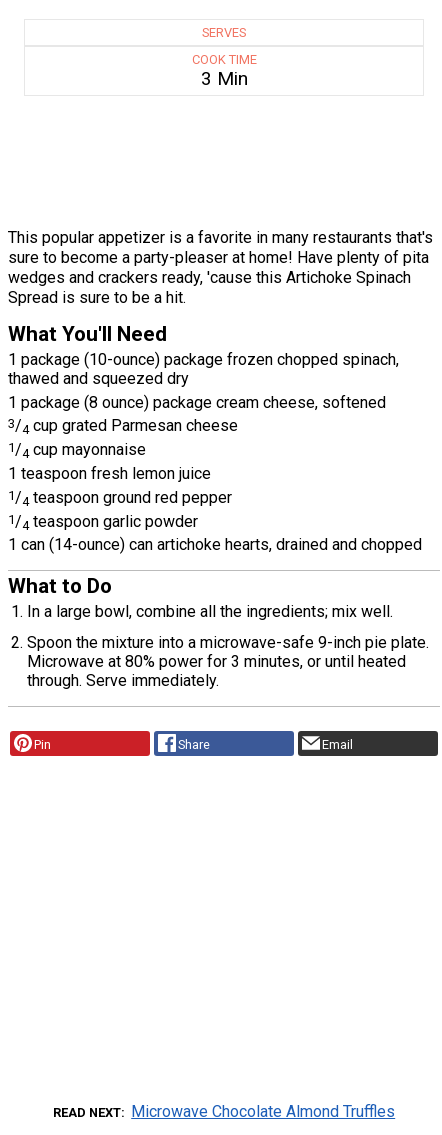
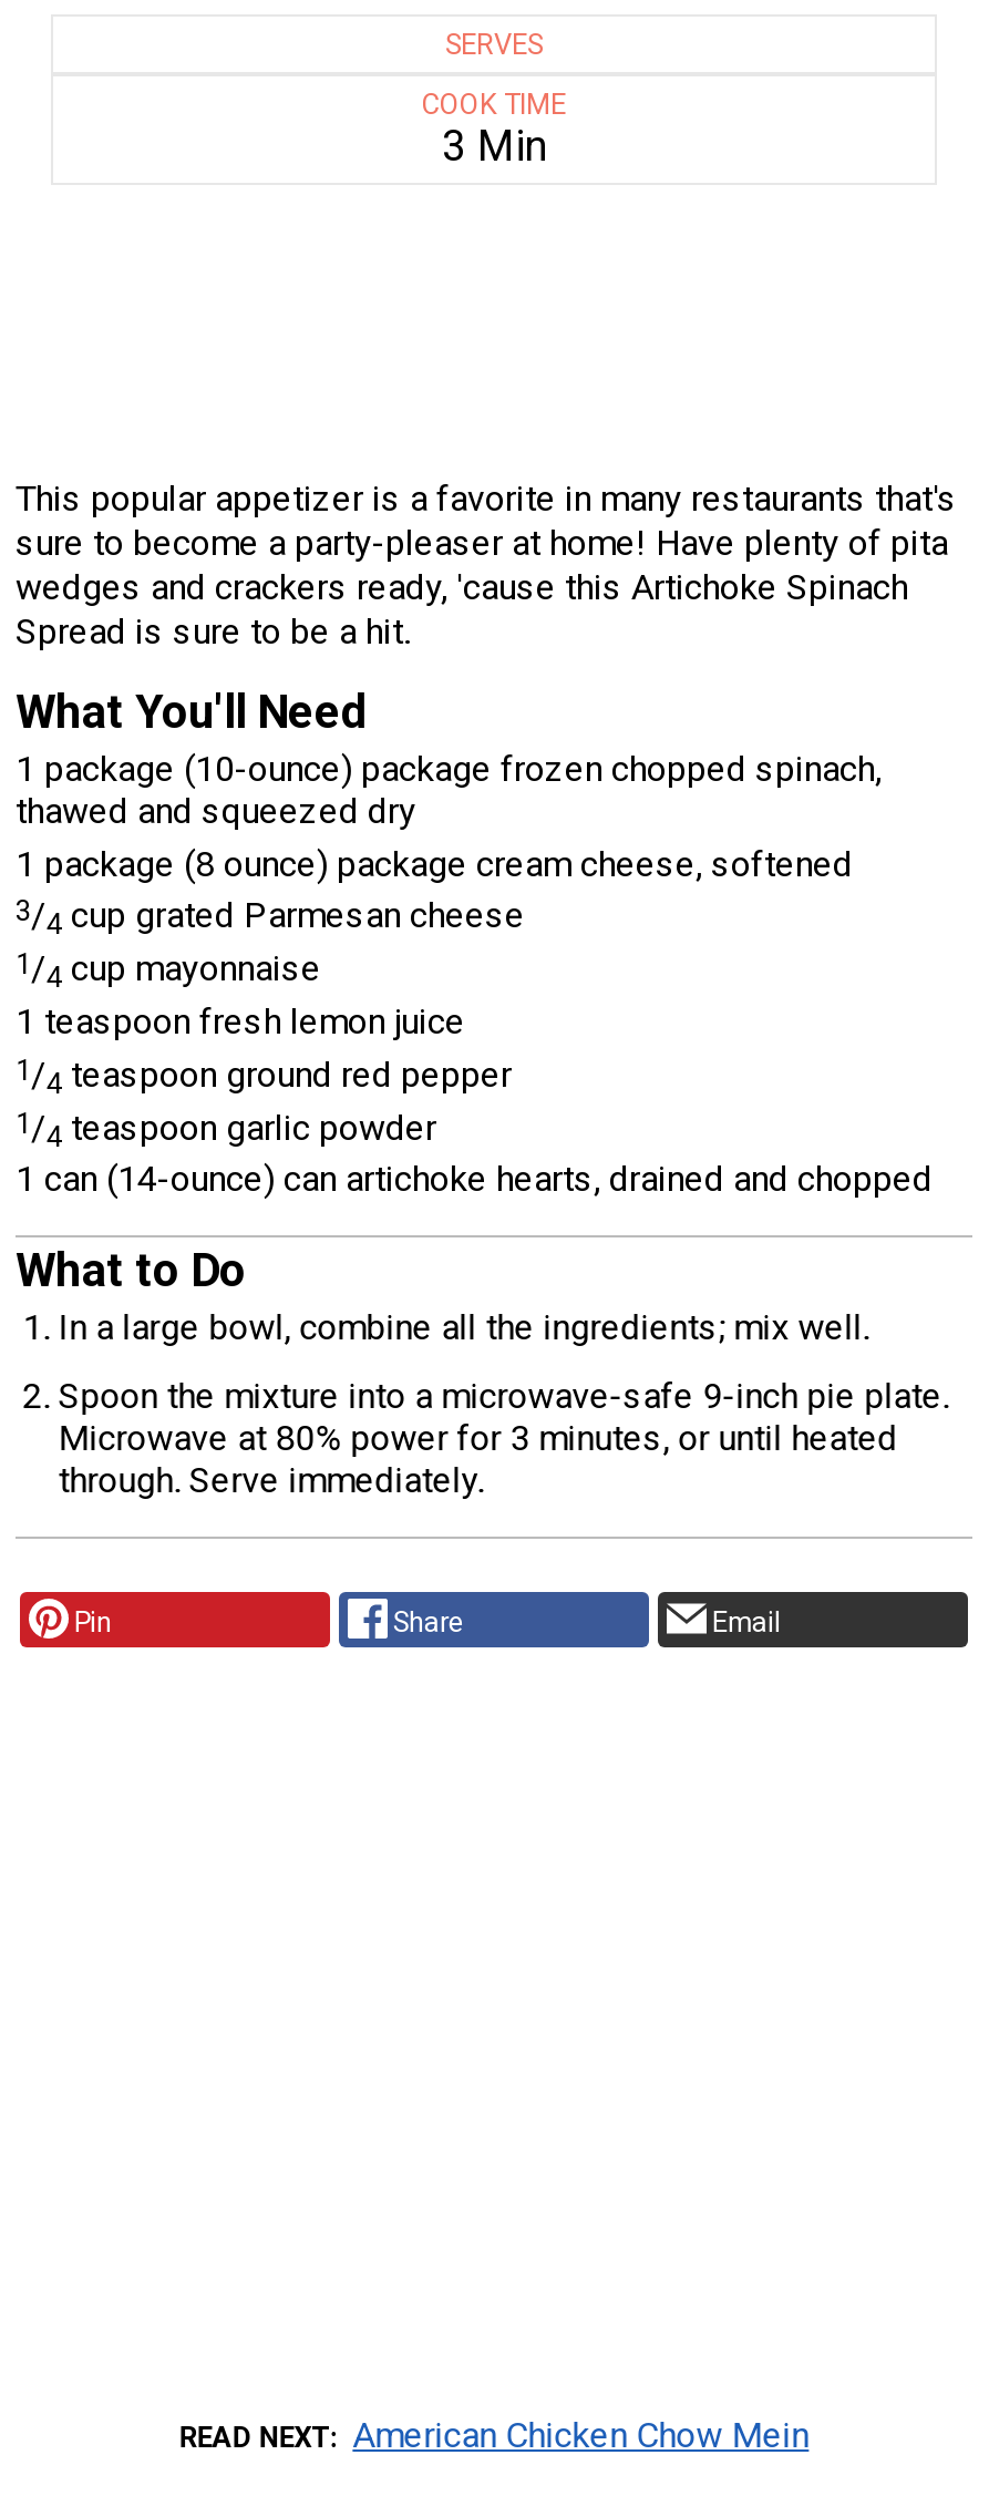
- Microwave Chocolate Almond Truffles
+ American Chicken Chow Mein
